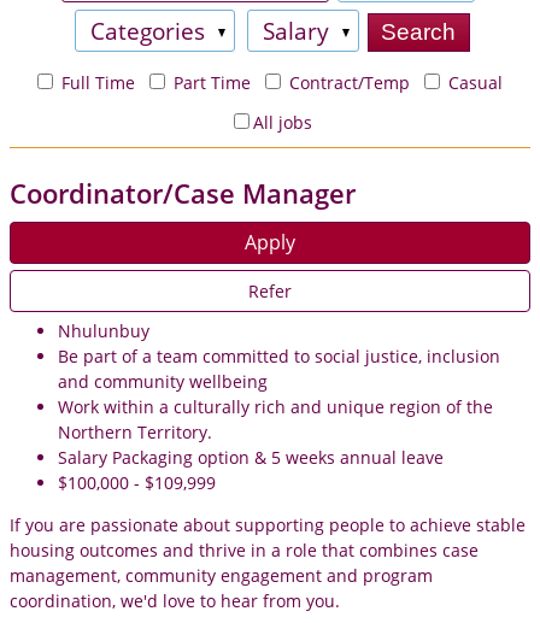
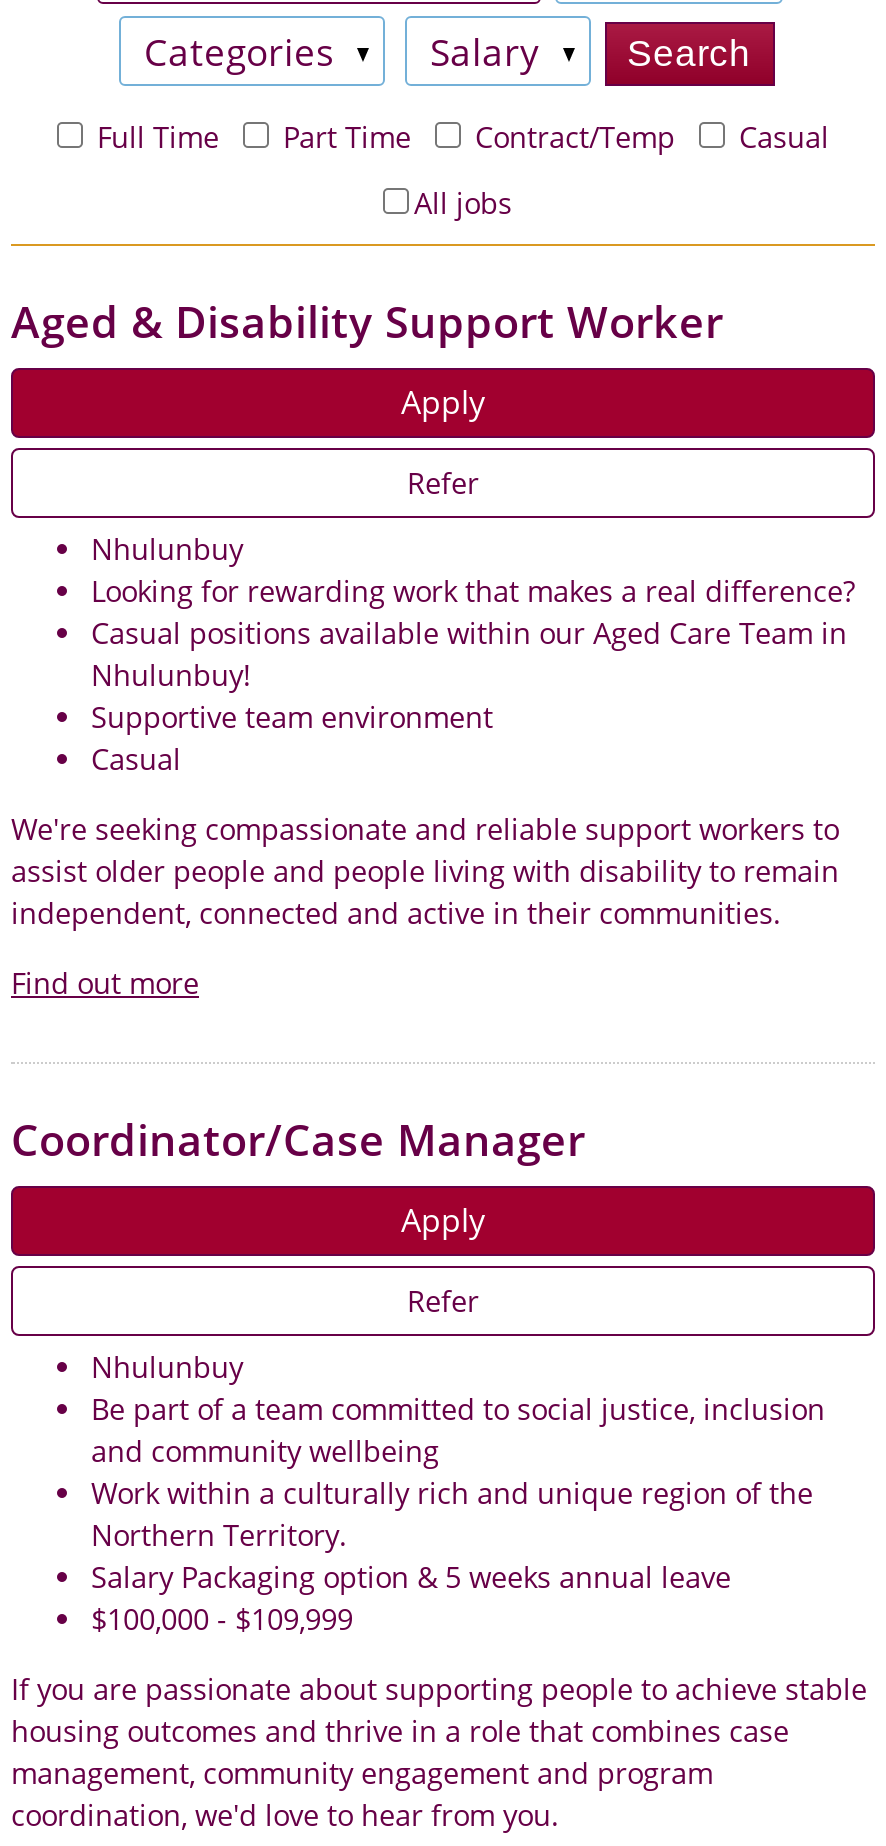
+ Aged & Disability Support Worker
+ Apply
+ Refer
+ Nhulunbuy
+ Looking for rewarding work that makes a real difference?
+ Casual positions available within our Aged Care Team in
+ Nhulunbuy!
+ Supportive team environment
+ Casual
+ We're seeking compassionate and reliable support workers to
+ assist older people and people living with disability to remain
+ independent, connected and active in their communities.
+ Find out more
